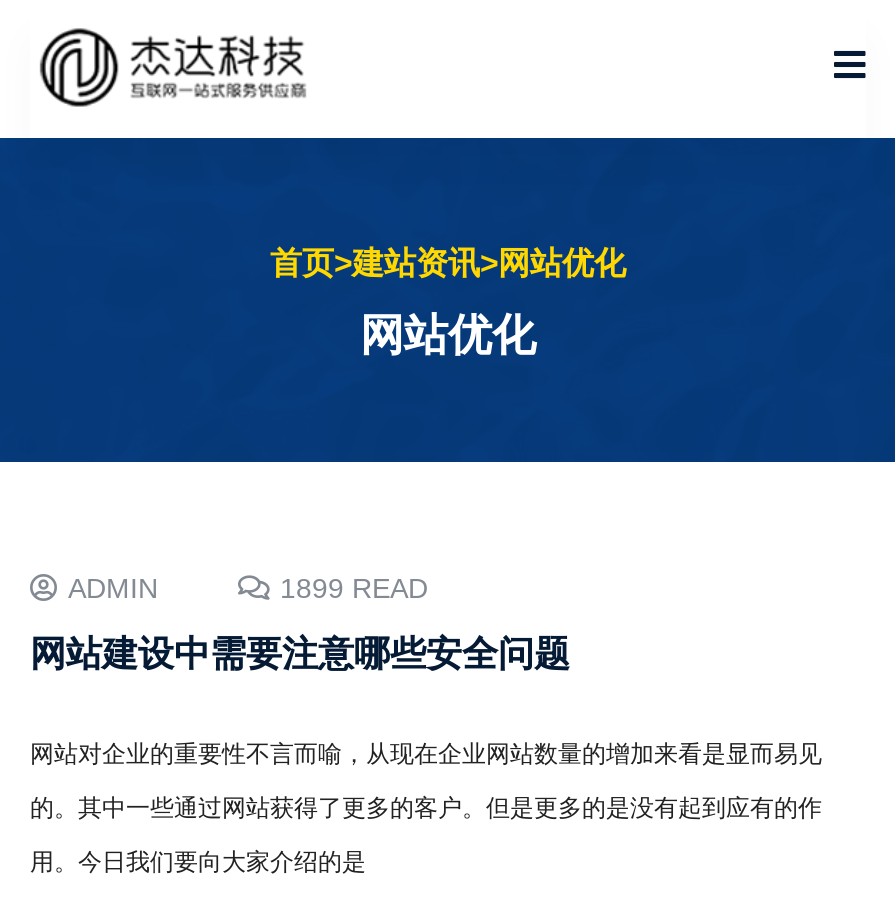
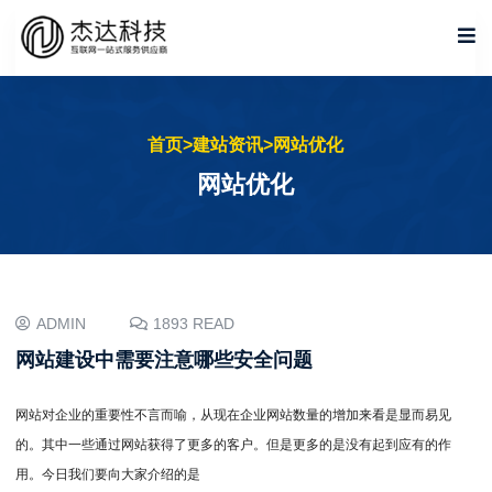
- 1899 READ
+ 1893 READ
